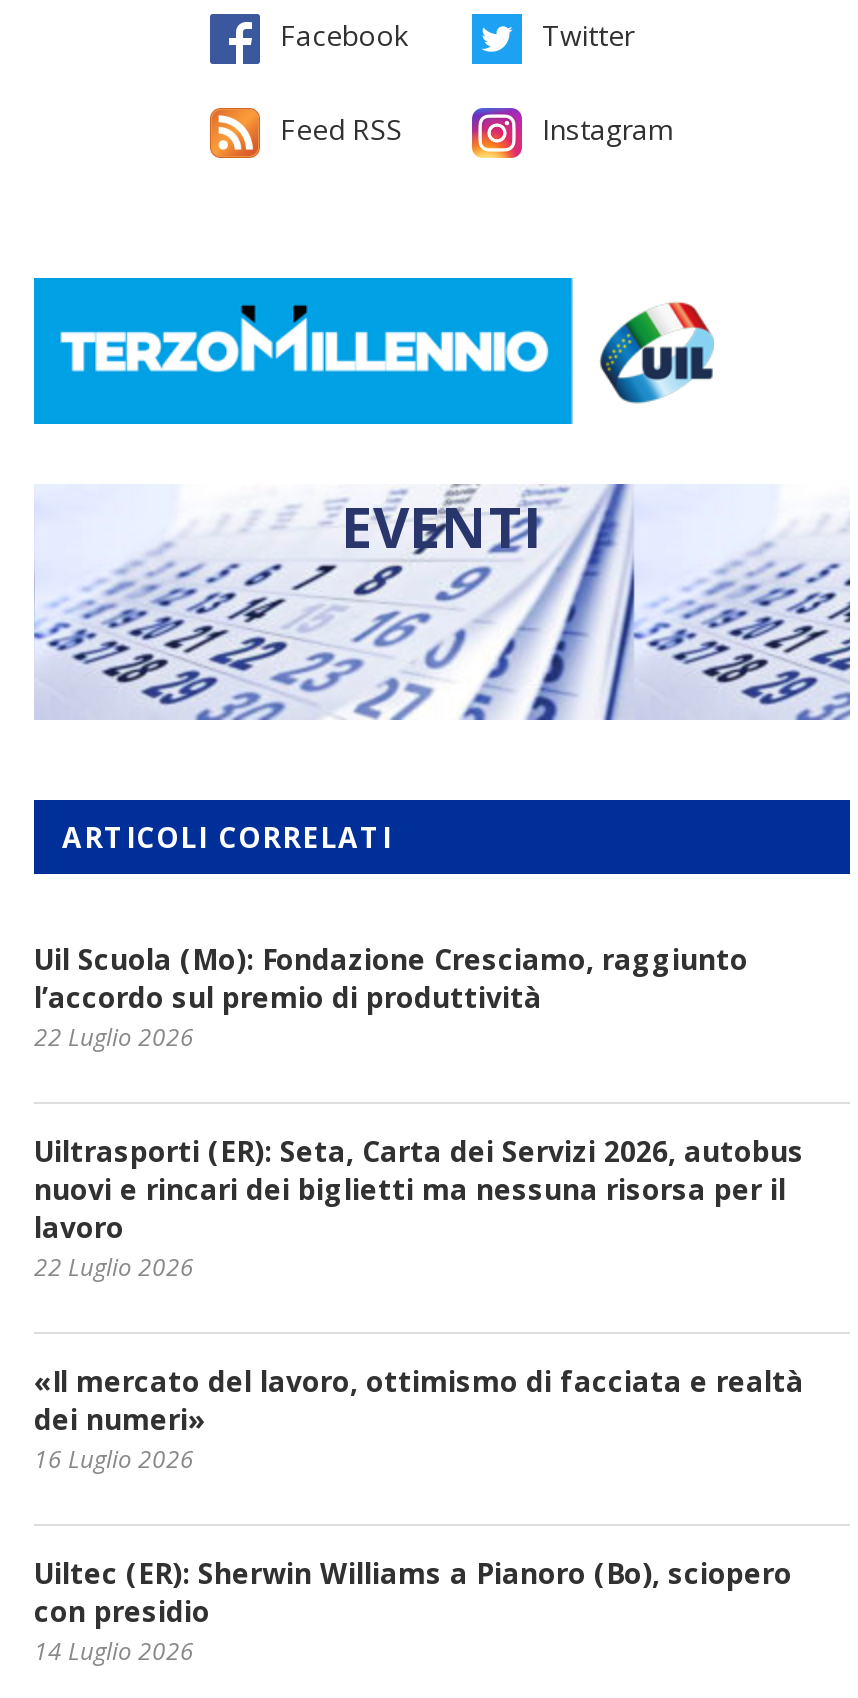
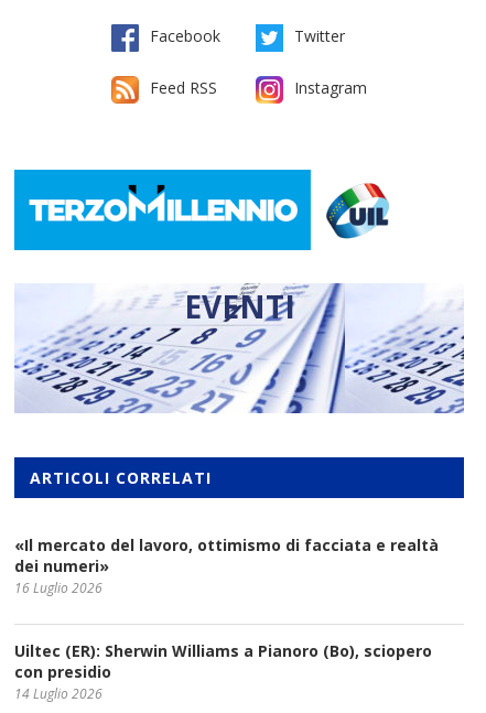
- Uil Scuola (Mo): Fondazione Cresciamo, raggiunto
- l’accordo sul premio di produttività
- 22 Luglio 2026
- Uiltrasporti (ER): Seta, Carta dei Servizi 2026, autobus
- nuovi e rincari dei biglietti ma nessuna risorsa per il
- lavoro
- 22 Luglio 2026
